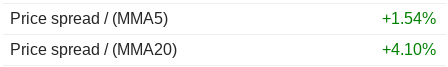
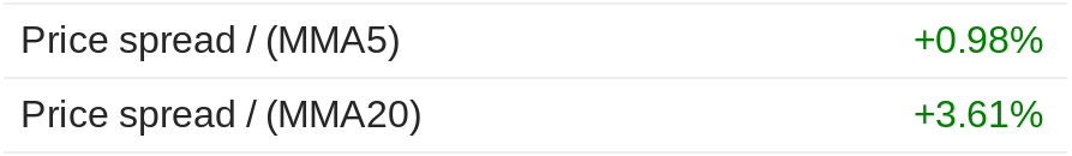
- +1.54%
+ +0.98%

- +4.10%
+ +3.61%
